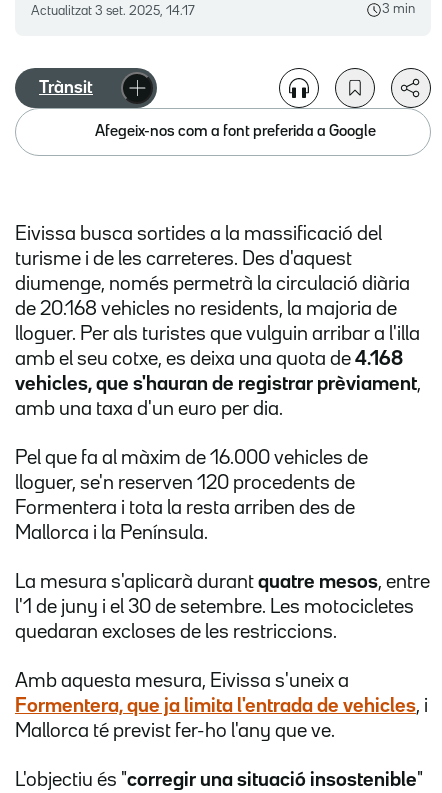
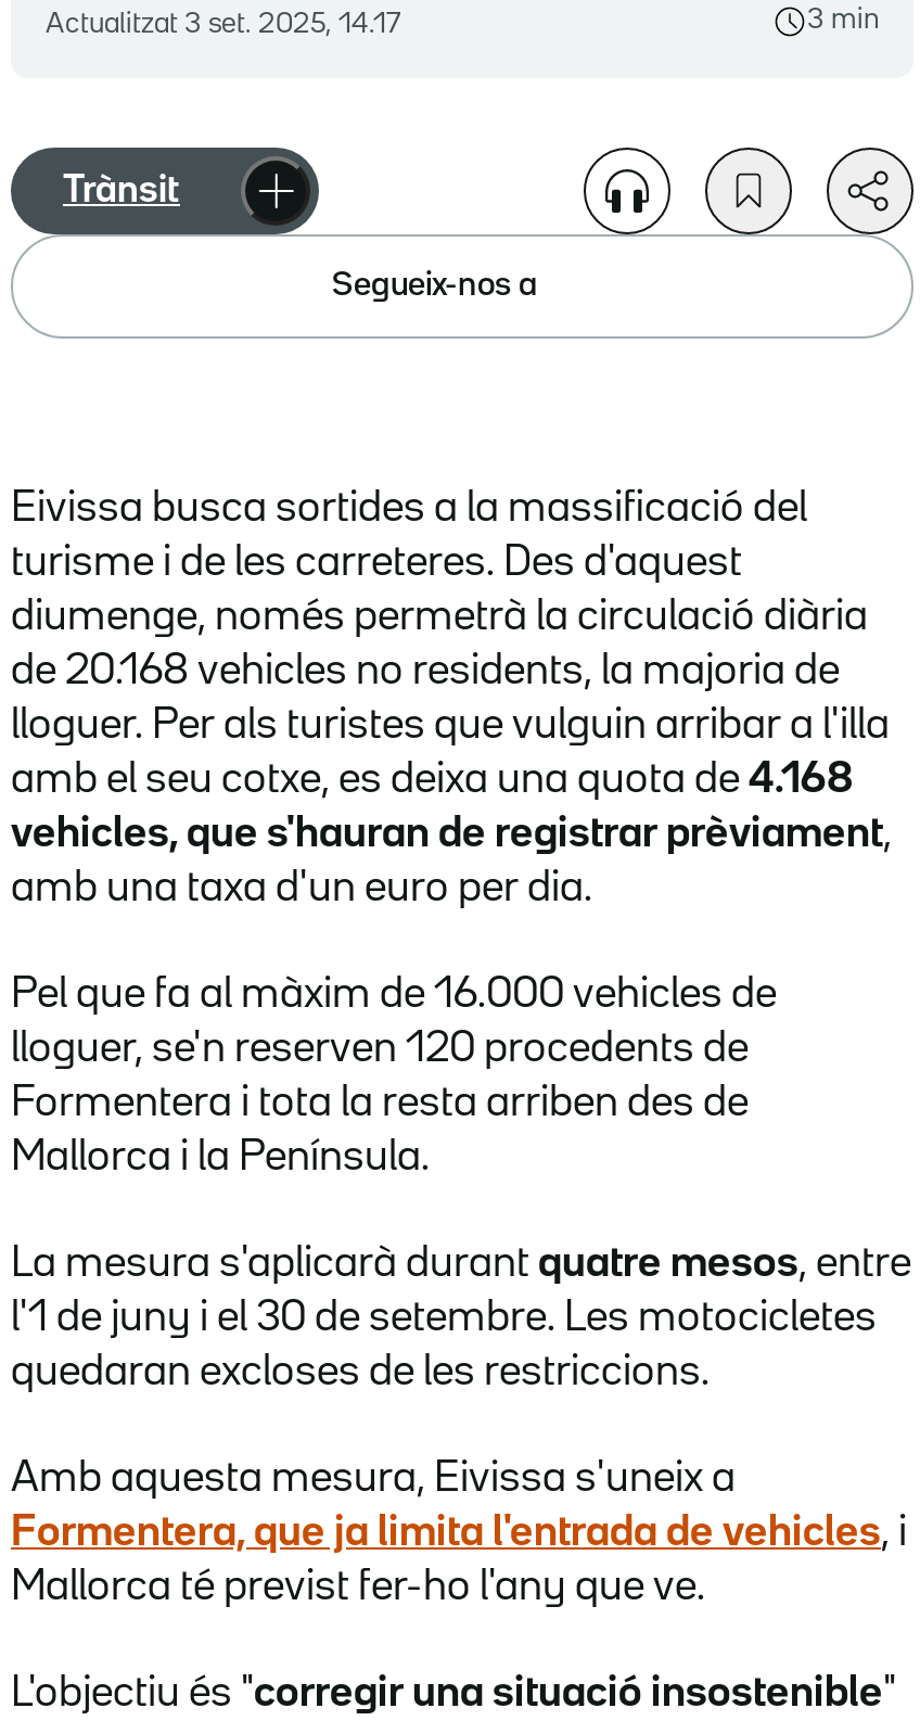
- Afegeix-nos com a font preferida a Google
+ Segueix-nos a
